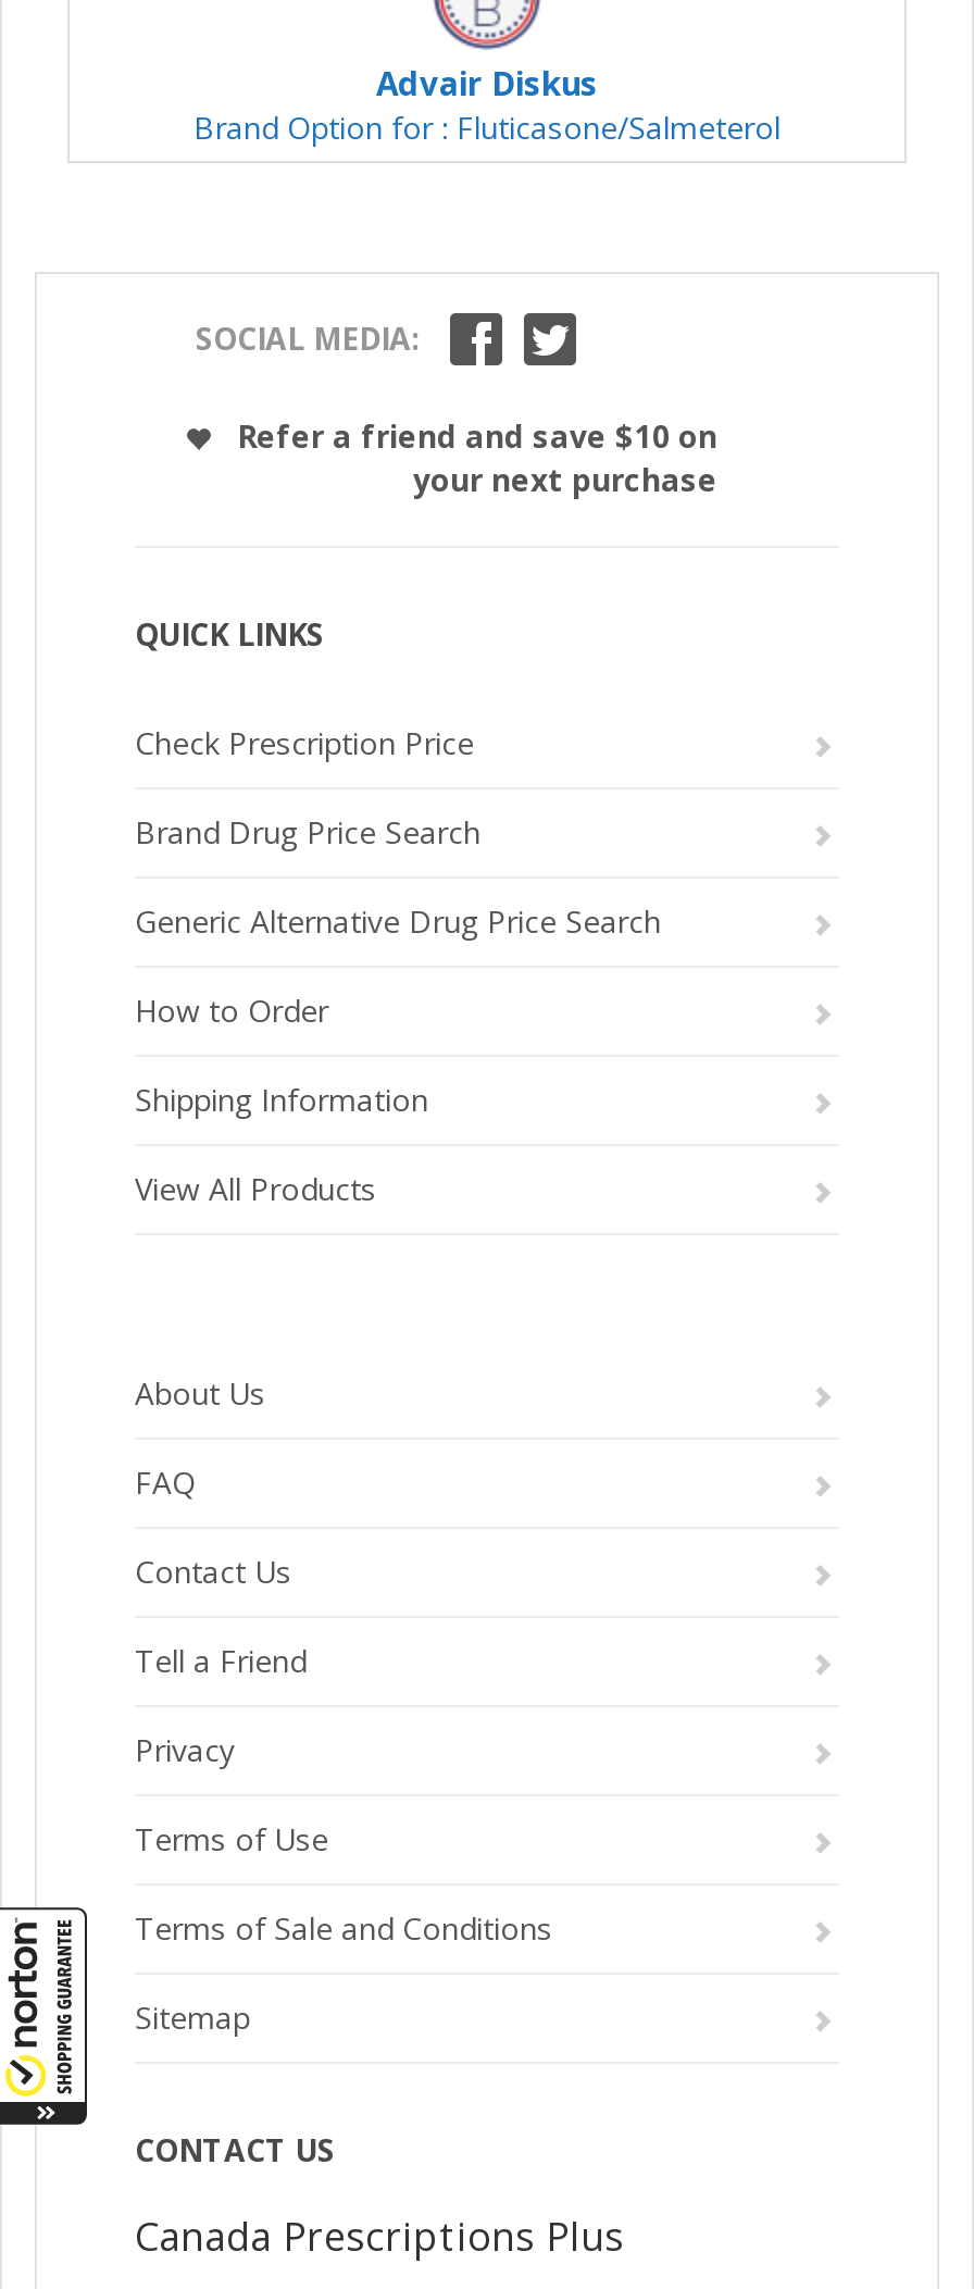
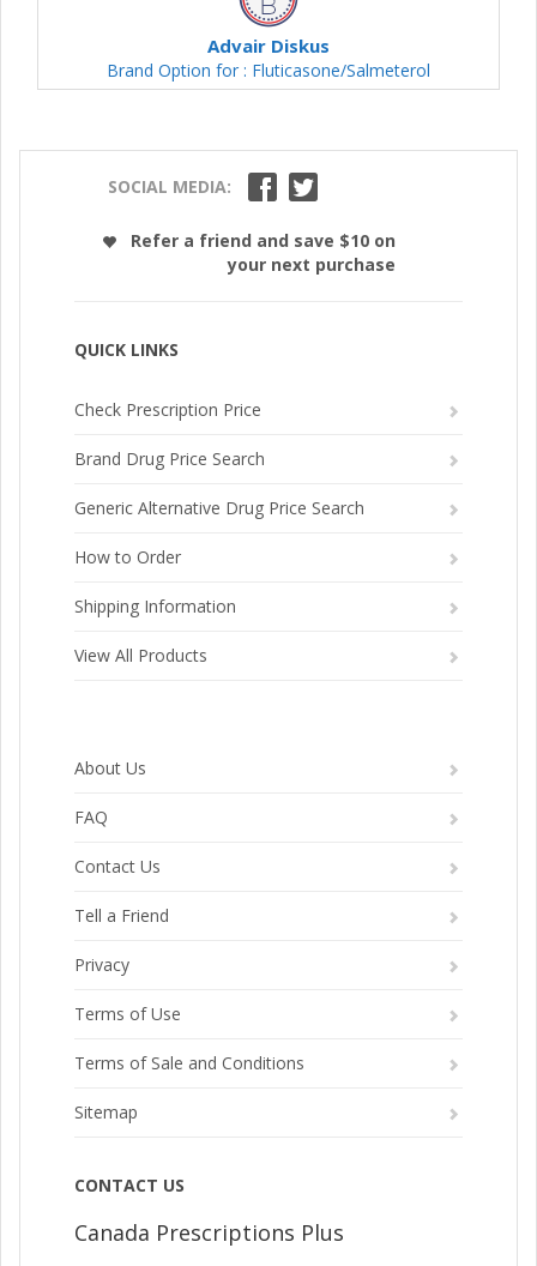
- [image]
